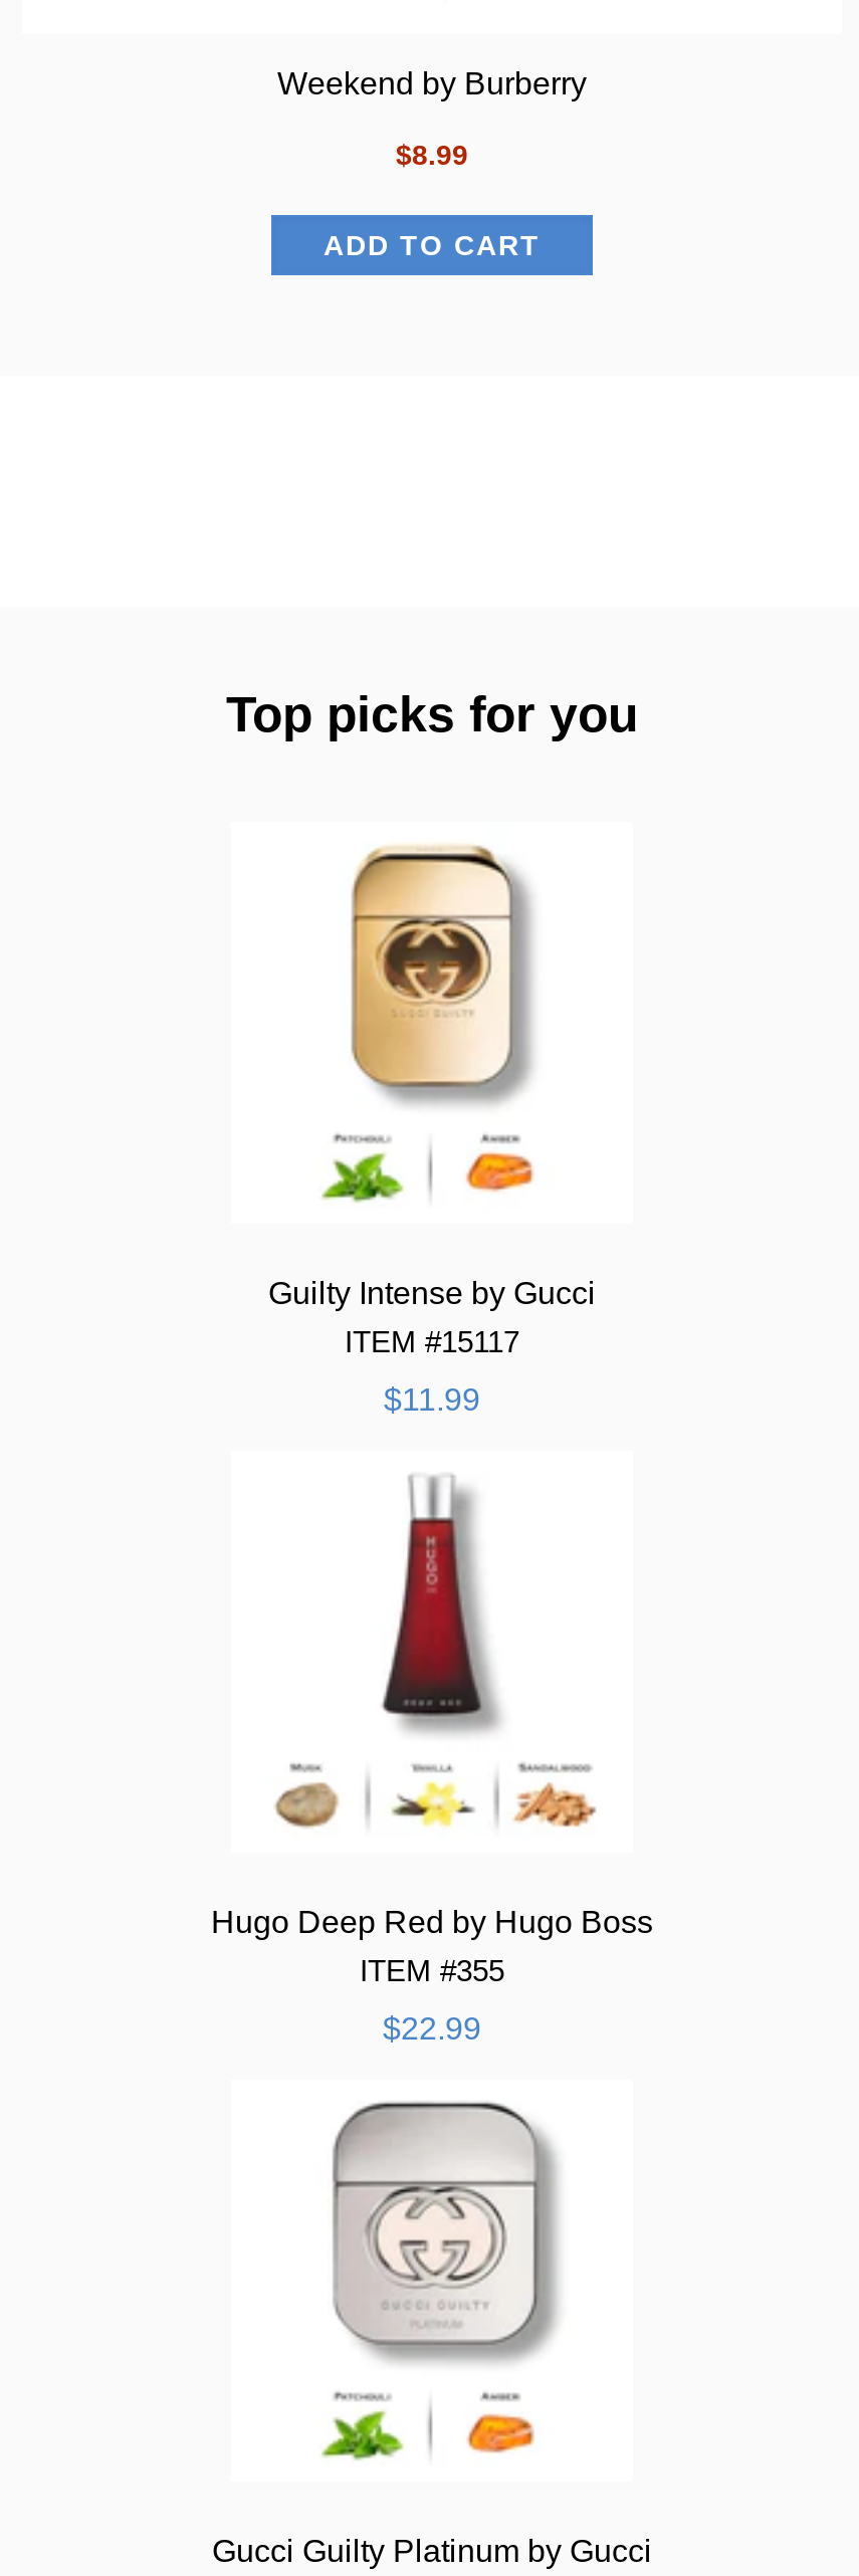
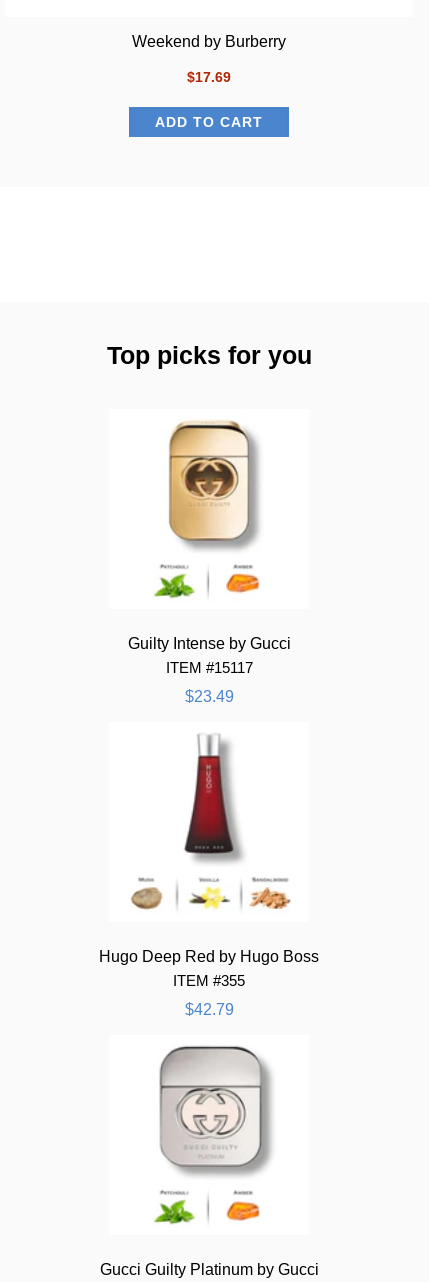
- $8.99
+ $17.69

- $11.99
+ $23.49

- $22.99
+ $42.79
